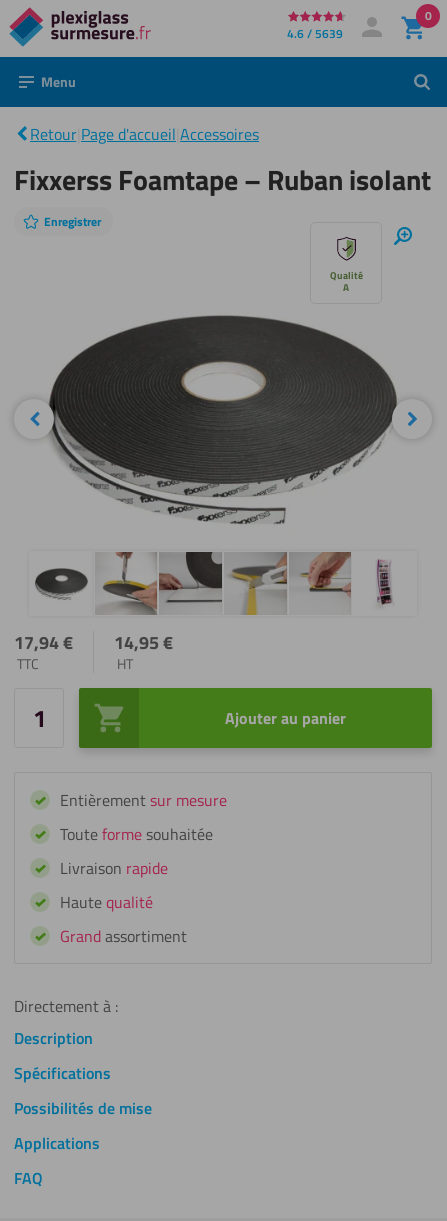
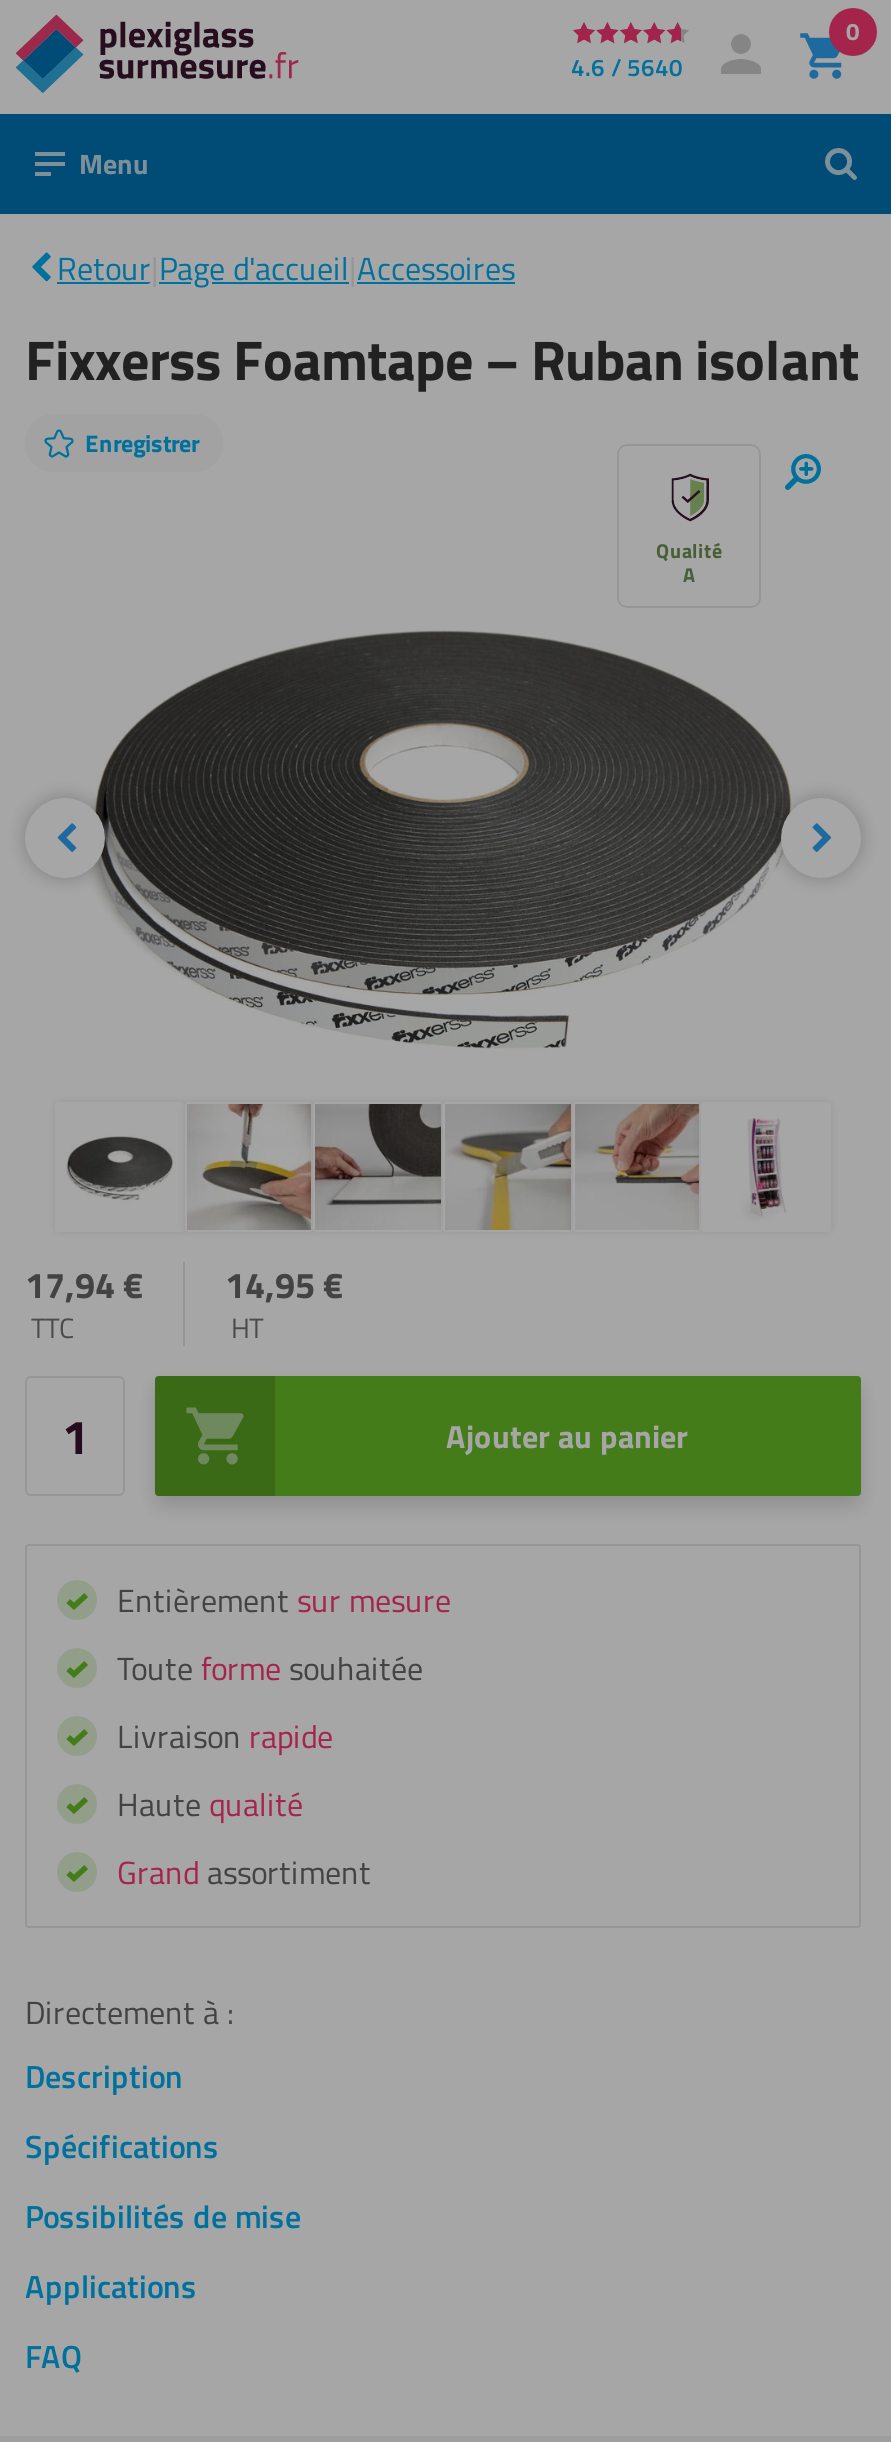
- 4.6 / 5639
+ 4.6 / 5640
